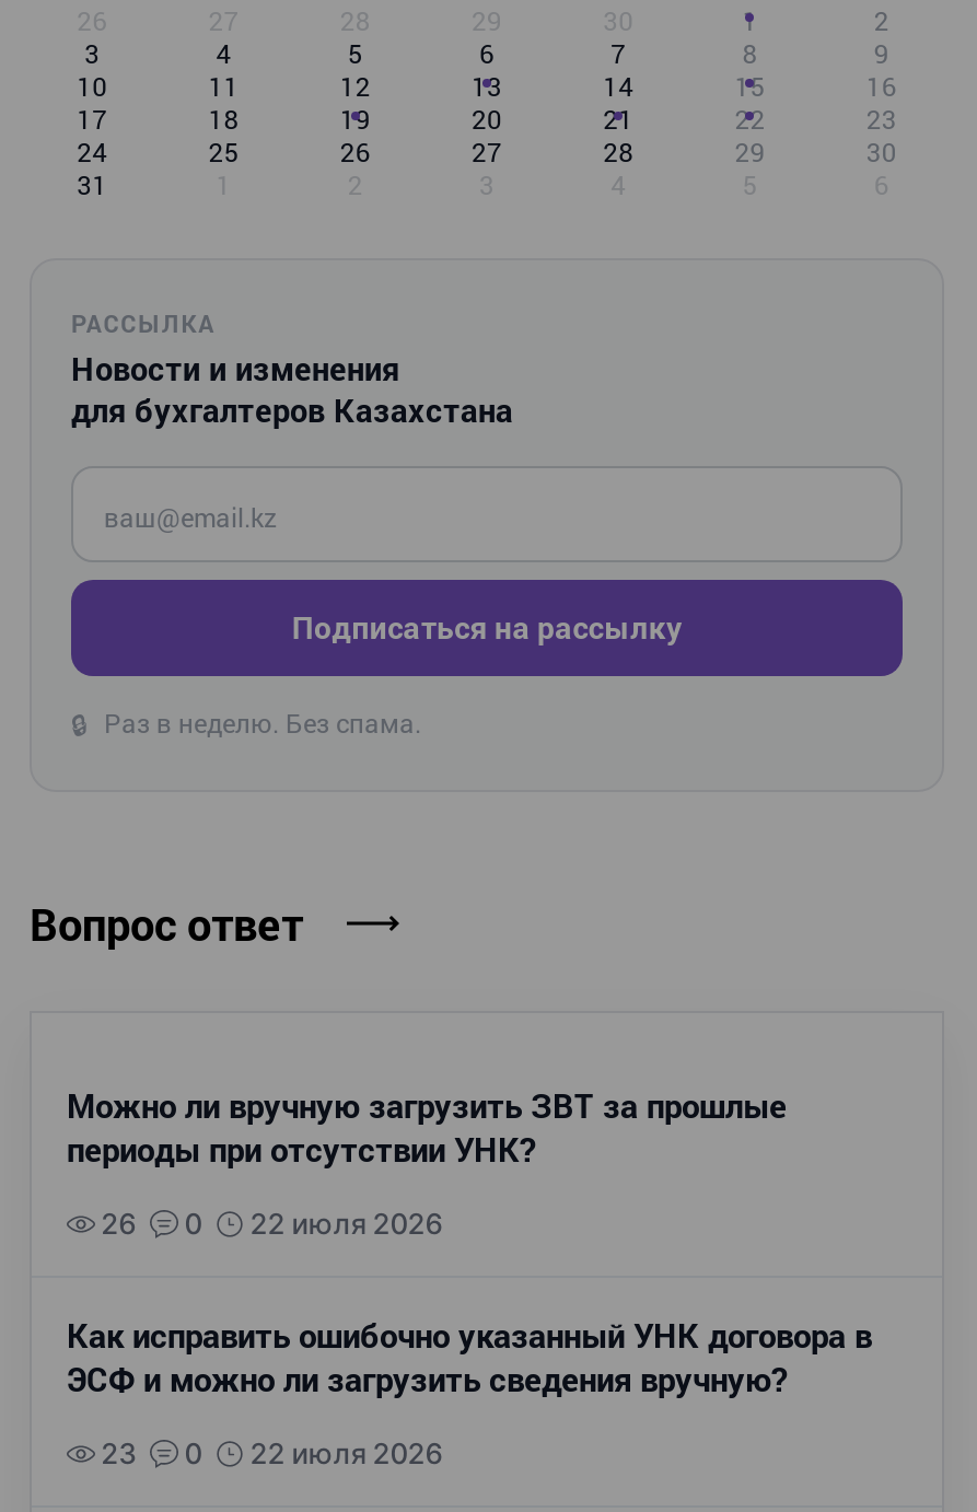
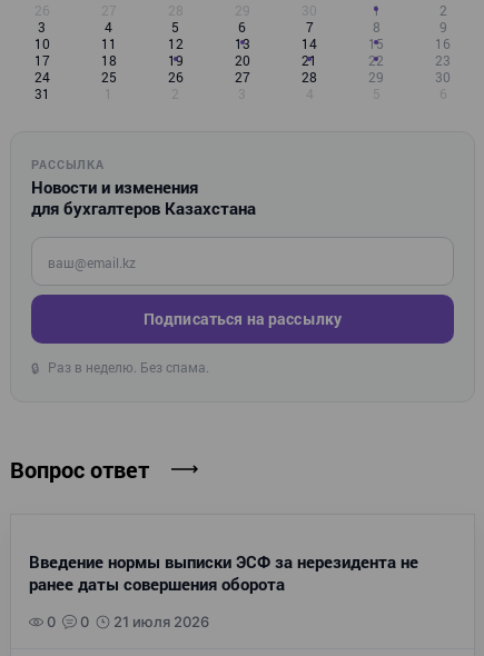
- Можно ли вручную загрузить ЗВТ за прошлые
- периоды при отсутствии УНК?
- 26
+ Введение нормы выписки ЭСФ за нерезидента не
+ ранее даты совершения оборота

- 22 июля 2026
- Как исправить ошибочно указанный УНК договора в
- ЭСФ и можно ли загрузить сведения вручную?
- 23

- 22 июля 2026
+ 21 июля 2026
